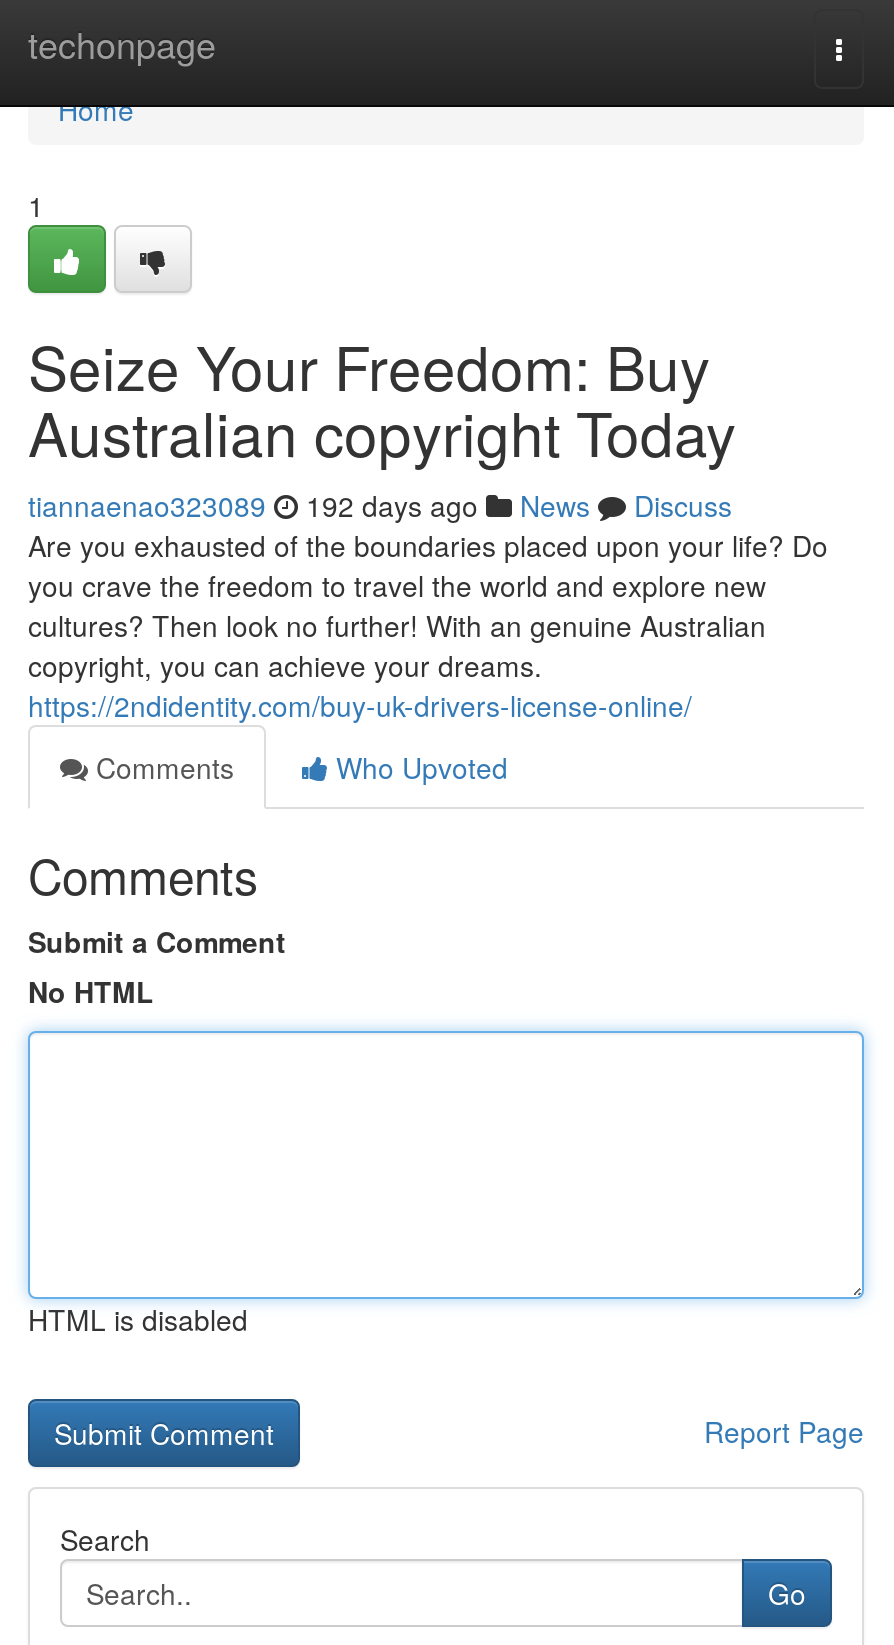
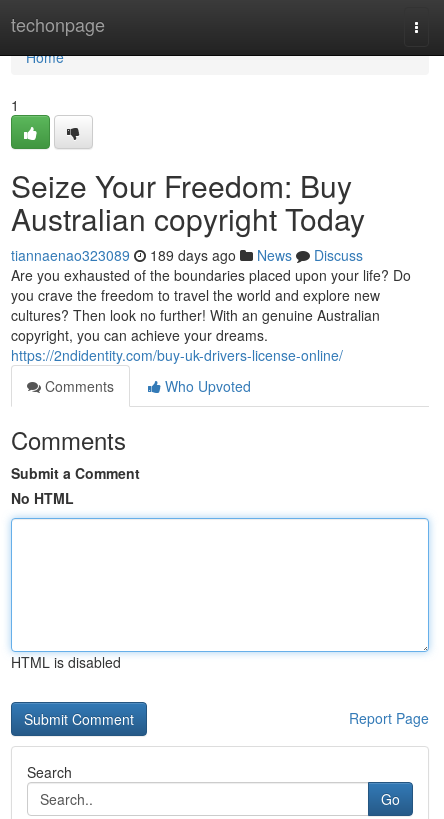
- tiannaenao323089 192 days ago News Discuss
+ tiannaenao323089 189 days ago News Discuss
